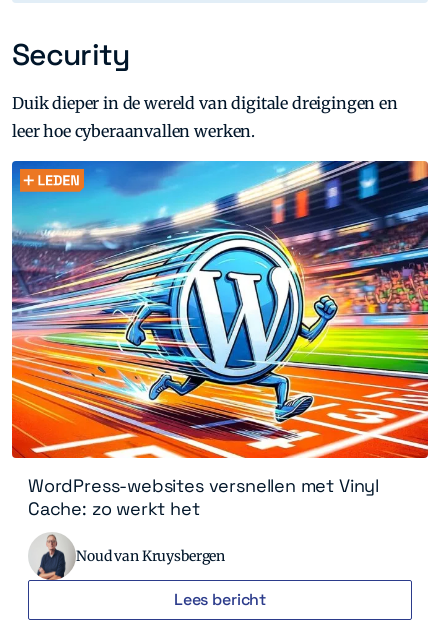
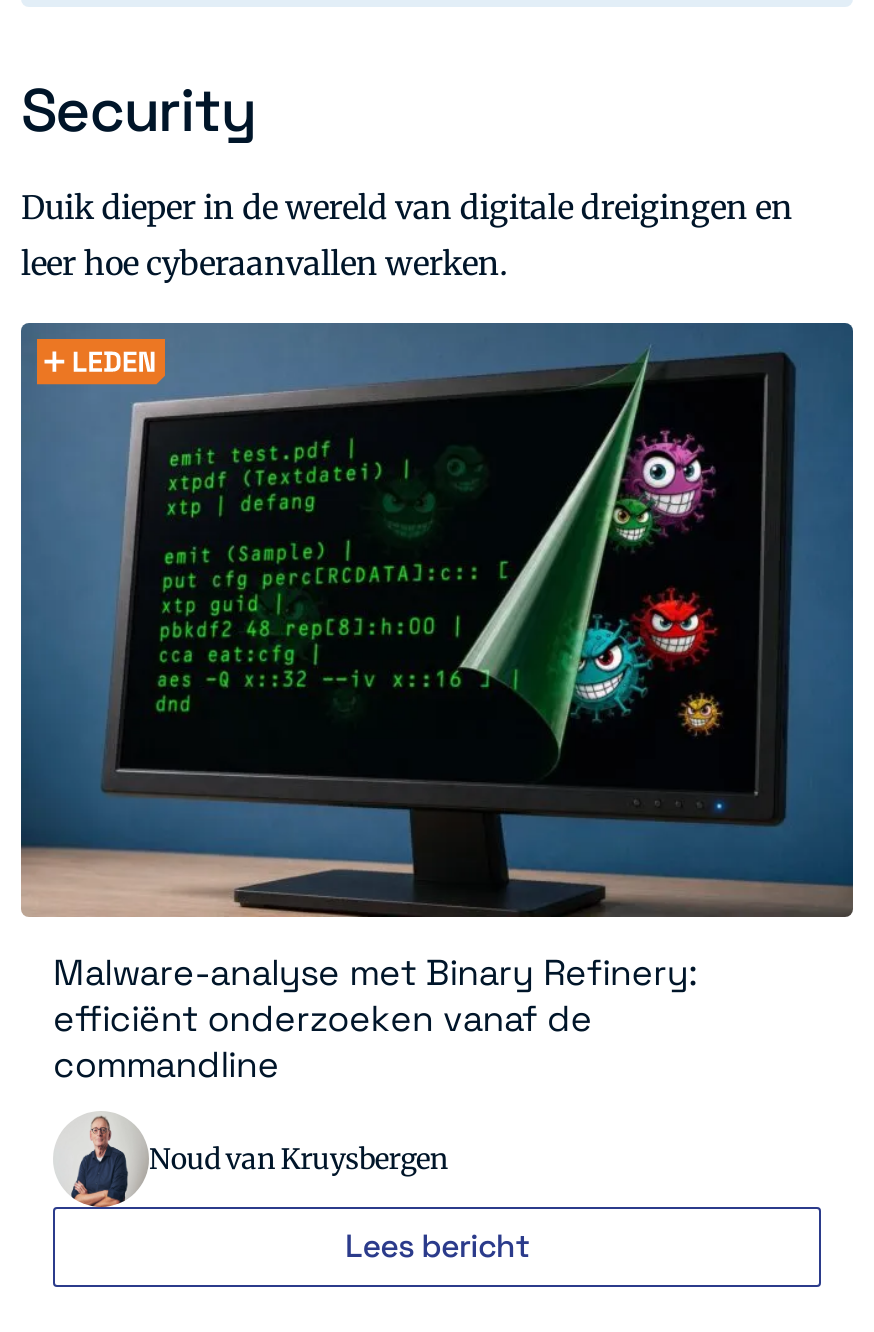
- [image]
- WordPress-websites versnellen met Vinyl
- Cache: zo werkt het
+ [image]
+ Malware-analyse met Binary Refinery:
+ efficiënt onderzoeken vanaf de
+ commandline
